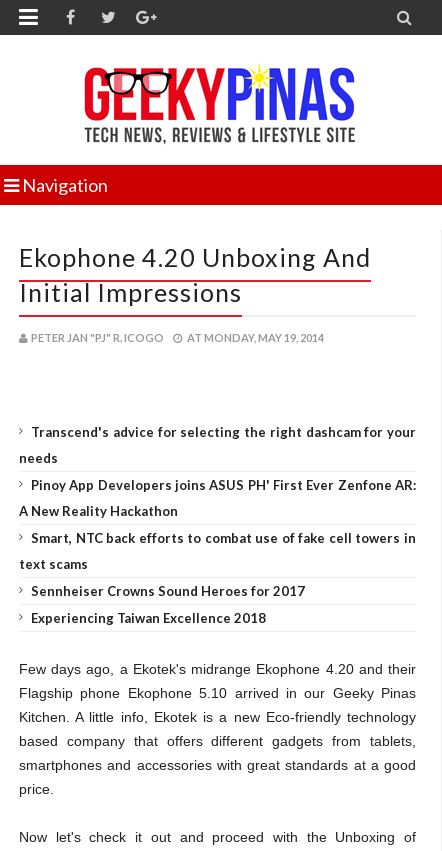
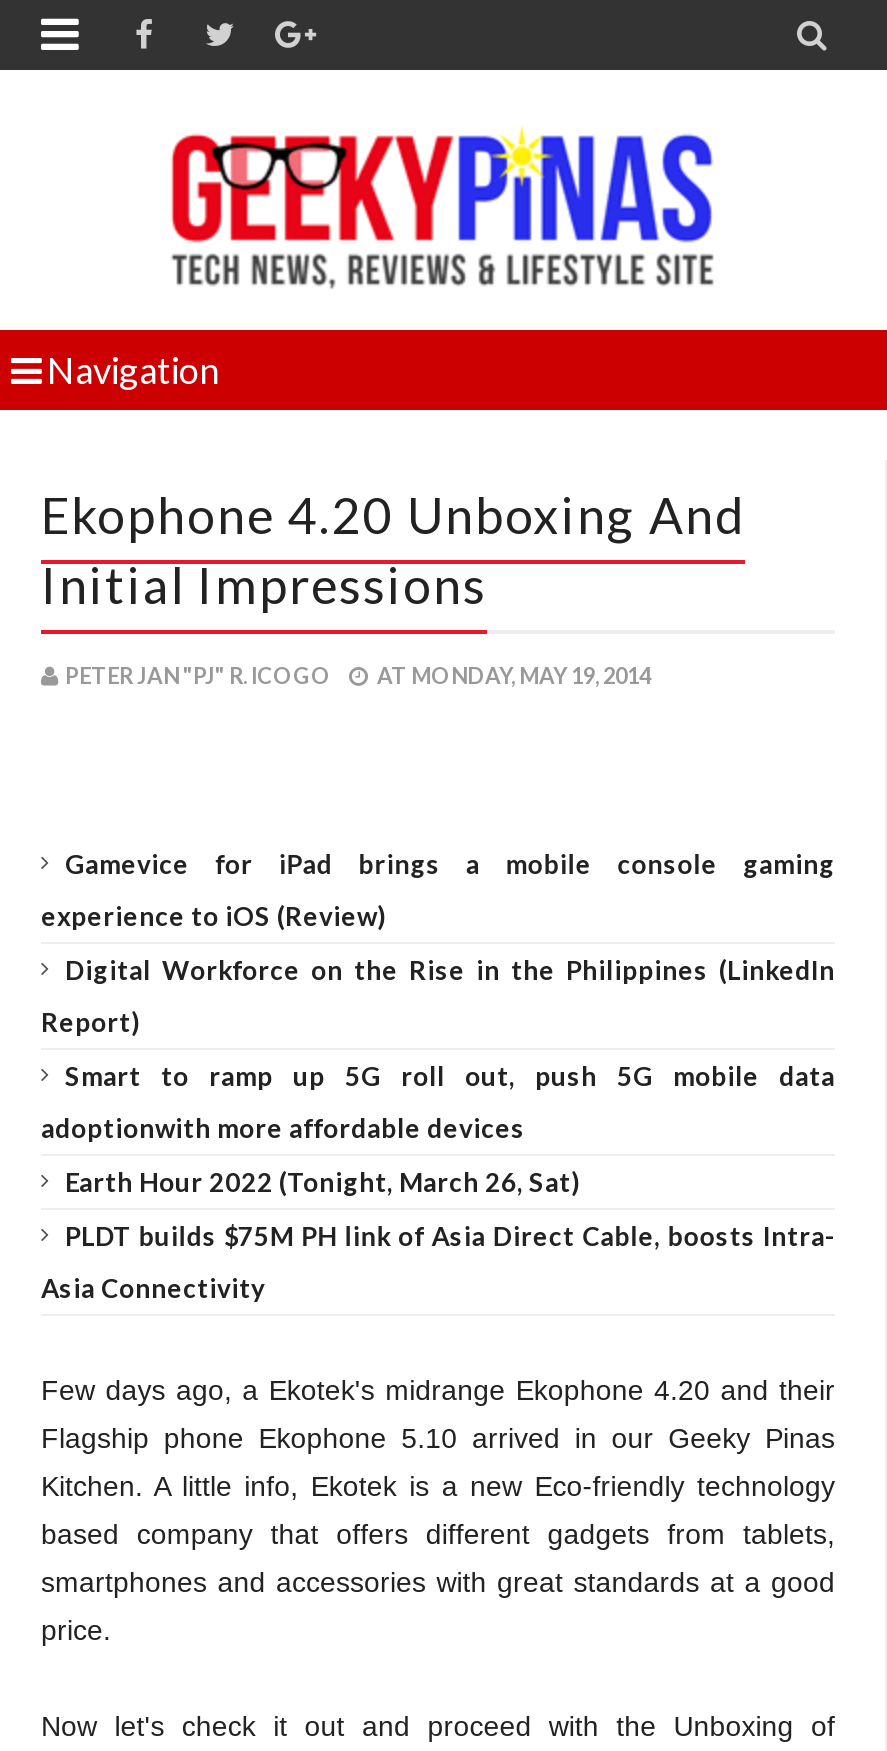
- Transcend's advice for selecting the right dashcam for your
- needs
- Pinoy App Developers joins ASUS PH' First Ever Zenfone AR:
- A New Reality Hackathon
- Smart, NTC back efforts to combat use of fake cell towers in
- text scams
- Sennheiser Crowns Sound Heroes for 2017
- Experiencing Taiwan Excellence 2018
+ Gamevice for iPad brings a mobile console gaming
+ experience to iOS (Review)
+ Digital Workforce on the Rise in the Philippines (LinkedIn
+ Report)
+ Smart to ramp up 5G roll out, push 5G mobile data
+ adoptionwith more affordable devices
+ Earth Hour 2022 (Tonight, March 26, Sat)
+ PLDT builds $75M PH link of Asia Direct Cable, boosts Intra-
+ Asia Connectivity
